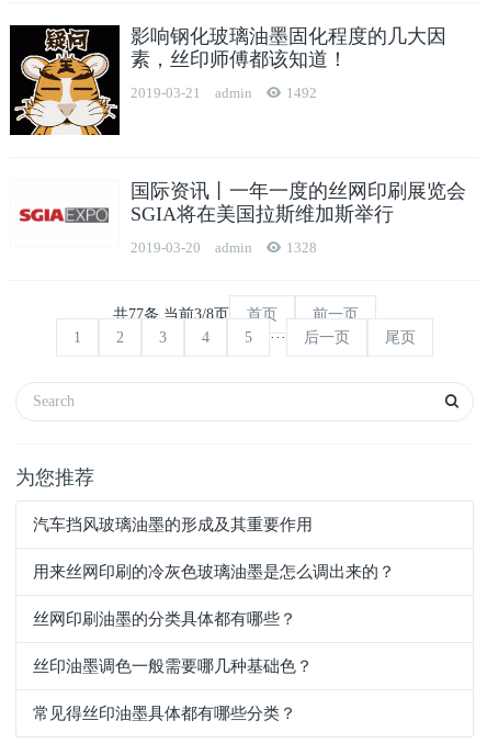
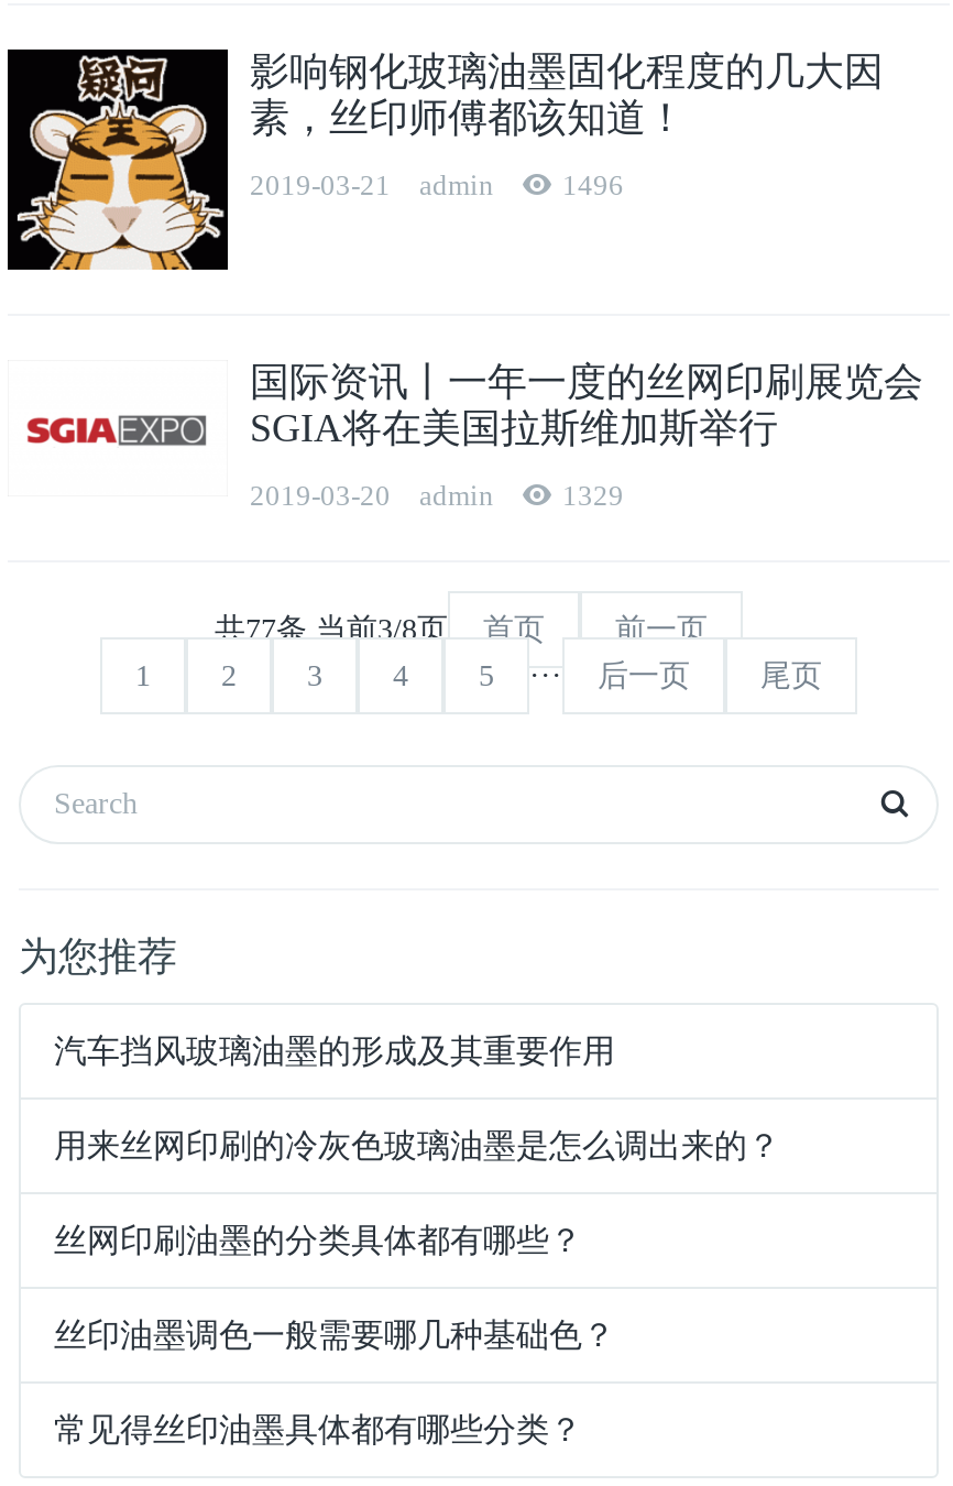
- 2019-03-21 admin 1492
+ 2019-03-21 admin 1496

- 2019-03-20 admin 1328
+ 2019-03-20 admin 1329
